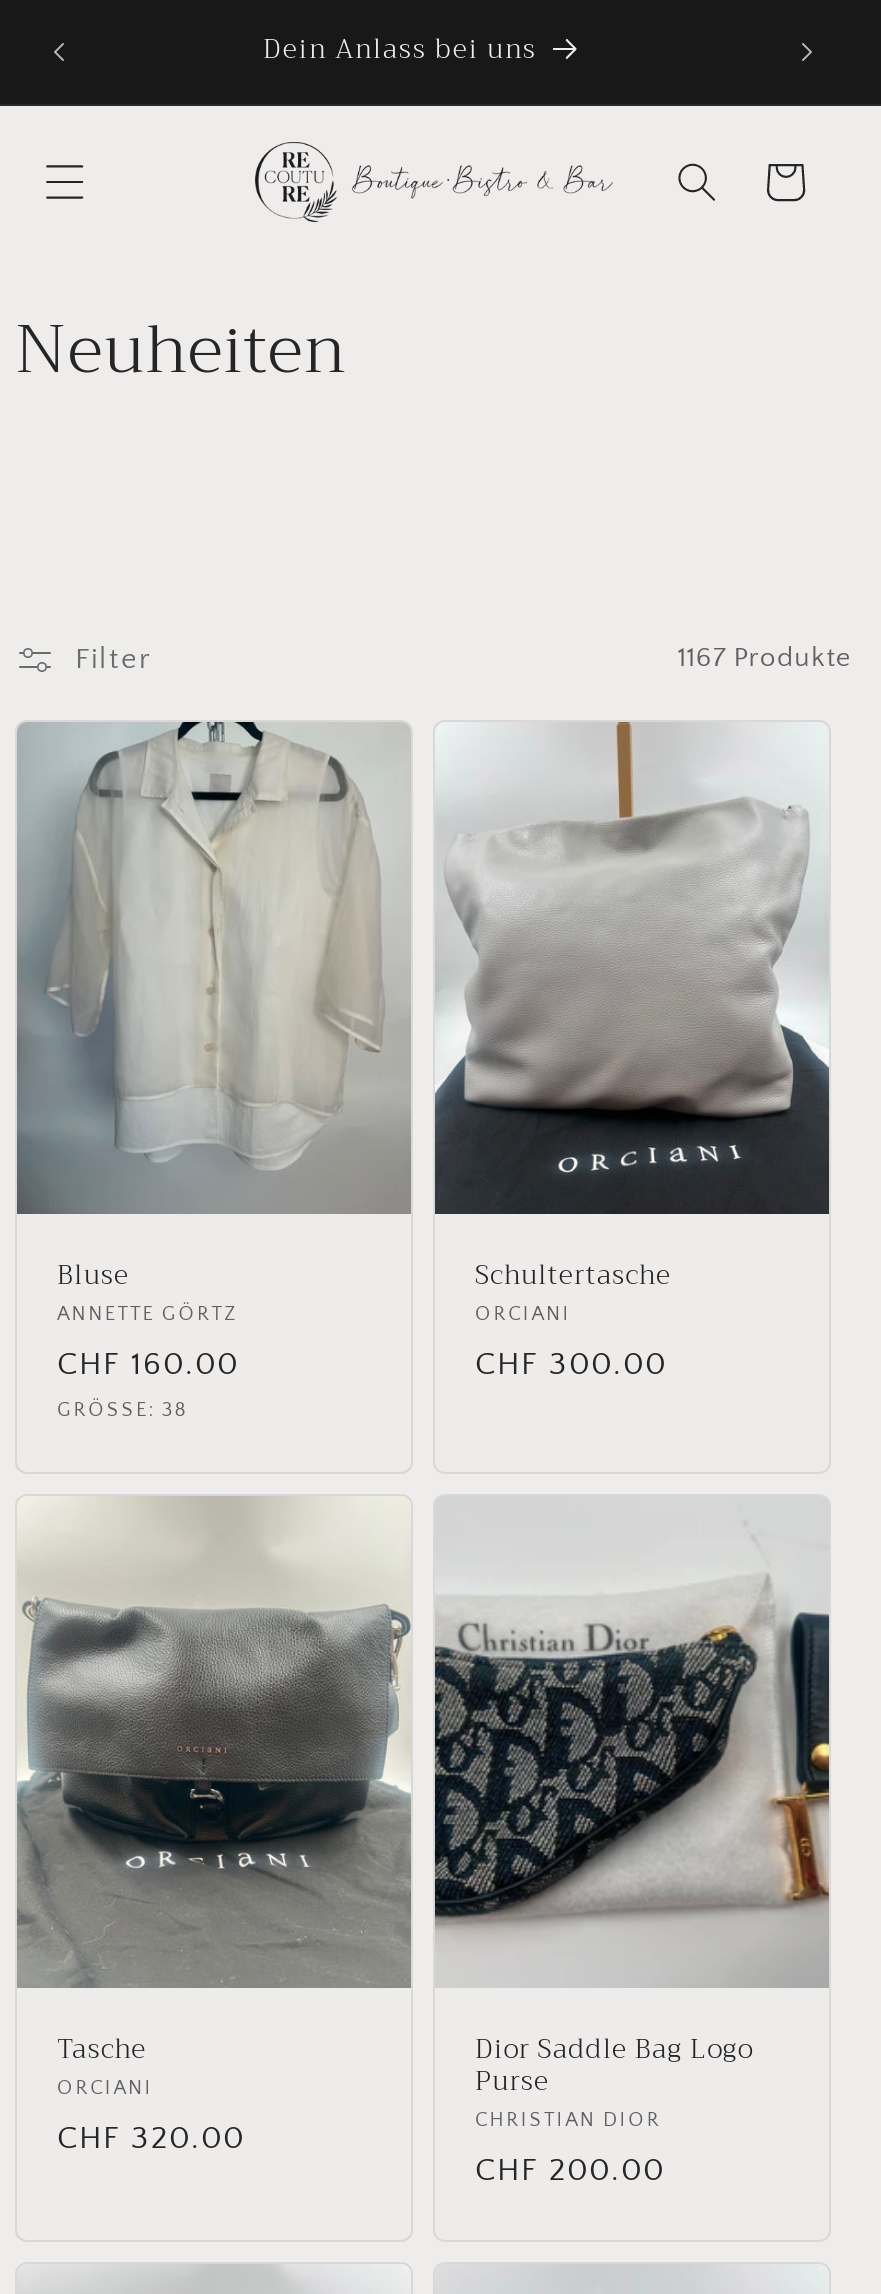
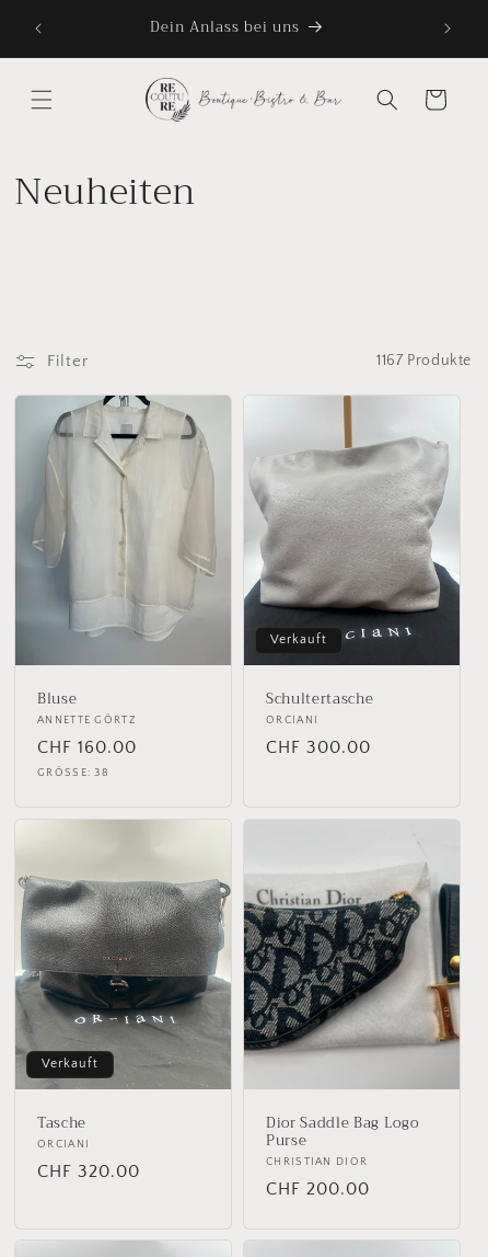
+ Verkauft

+ Verkauft
